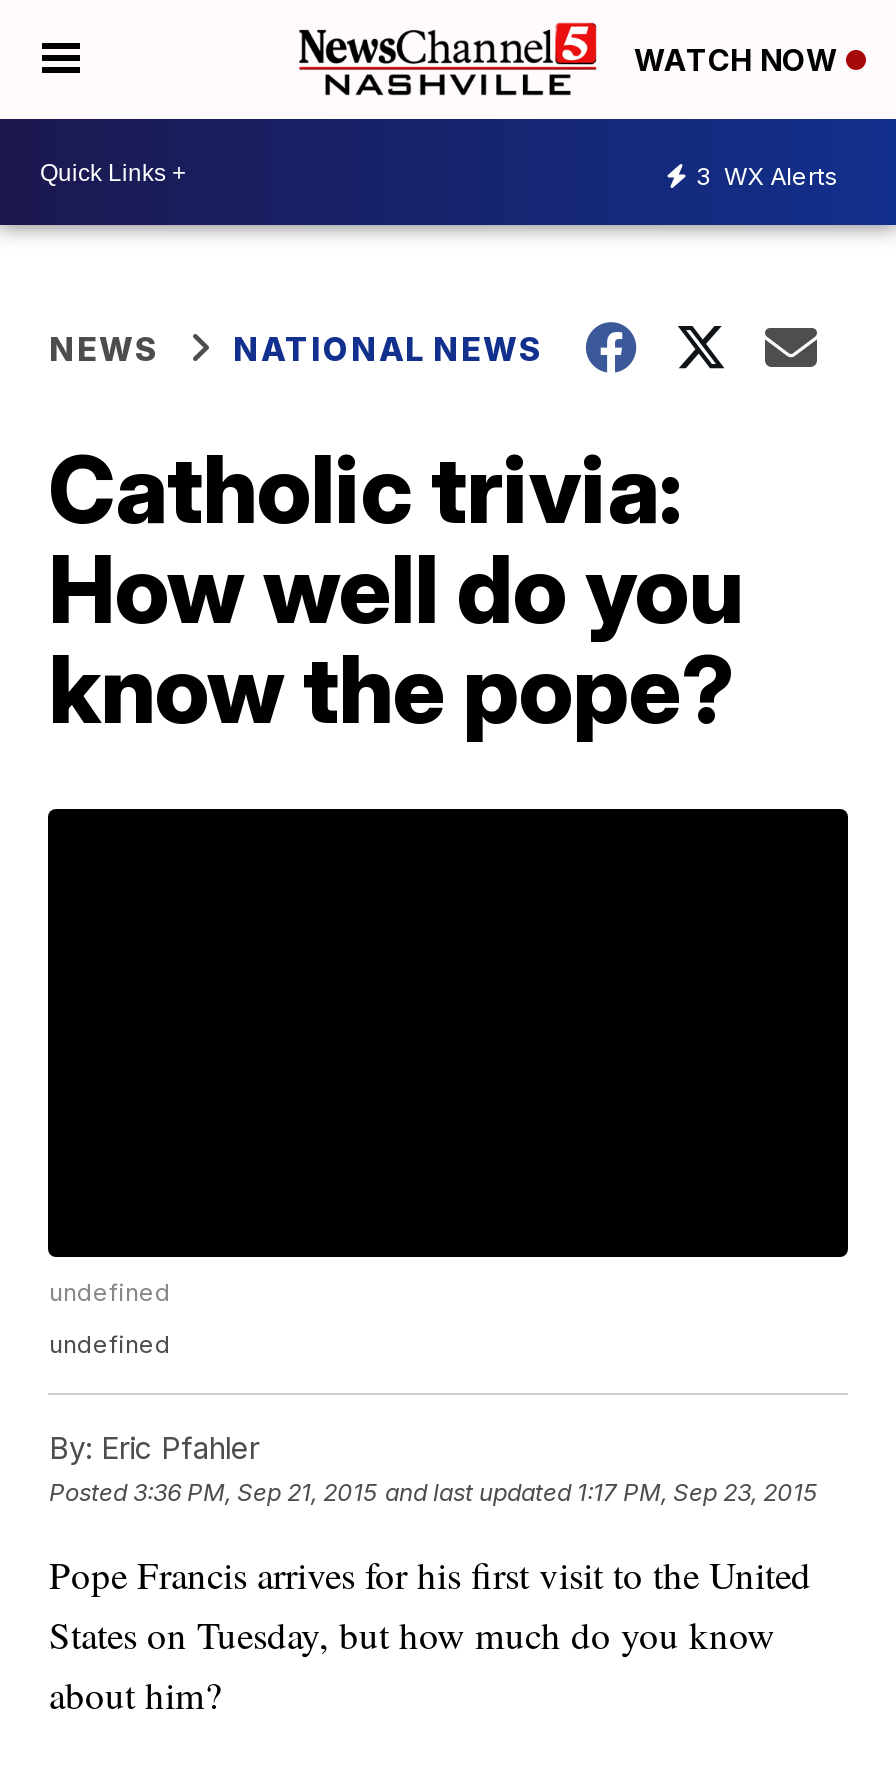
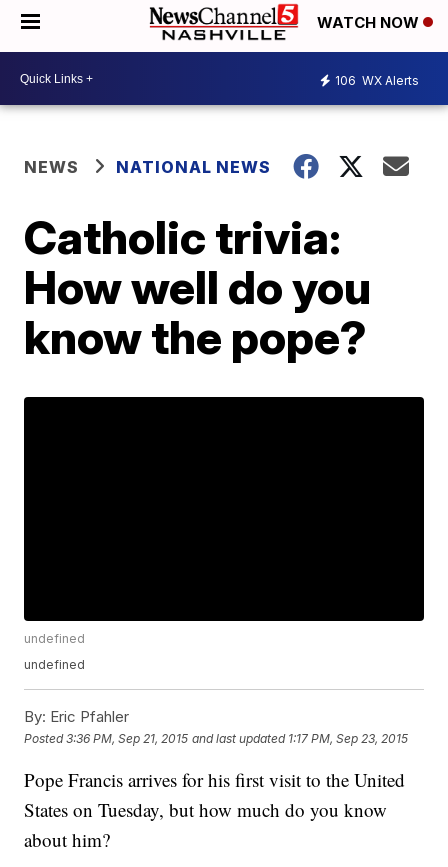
- 3 WX Alerts
+ 106 WX Alerts
